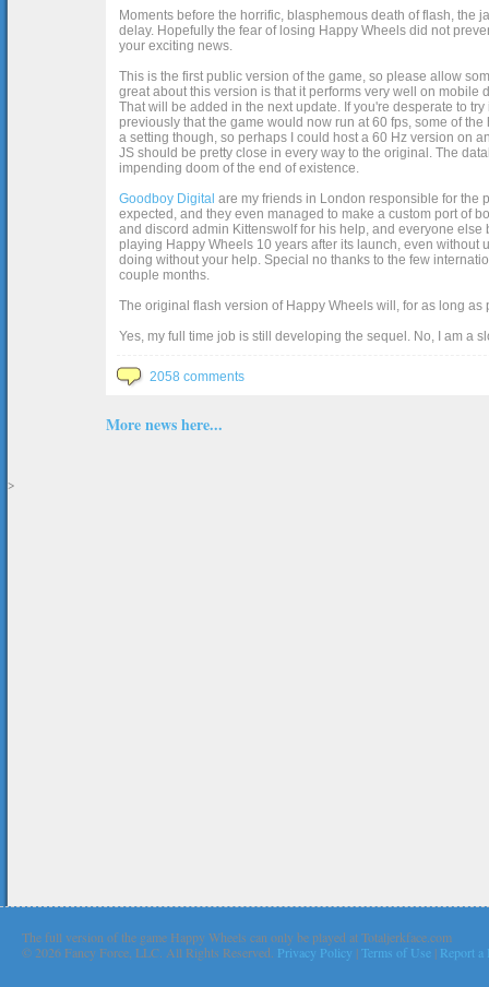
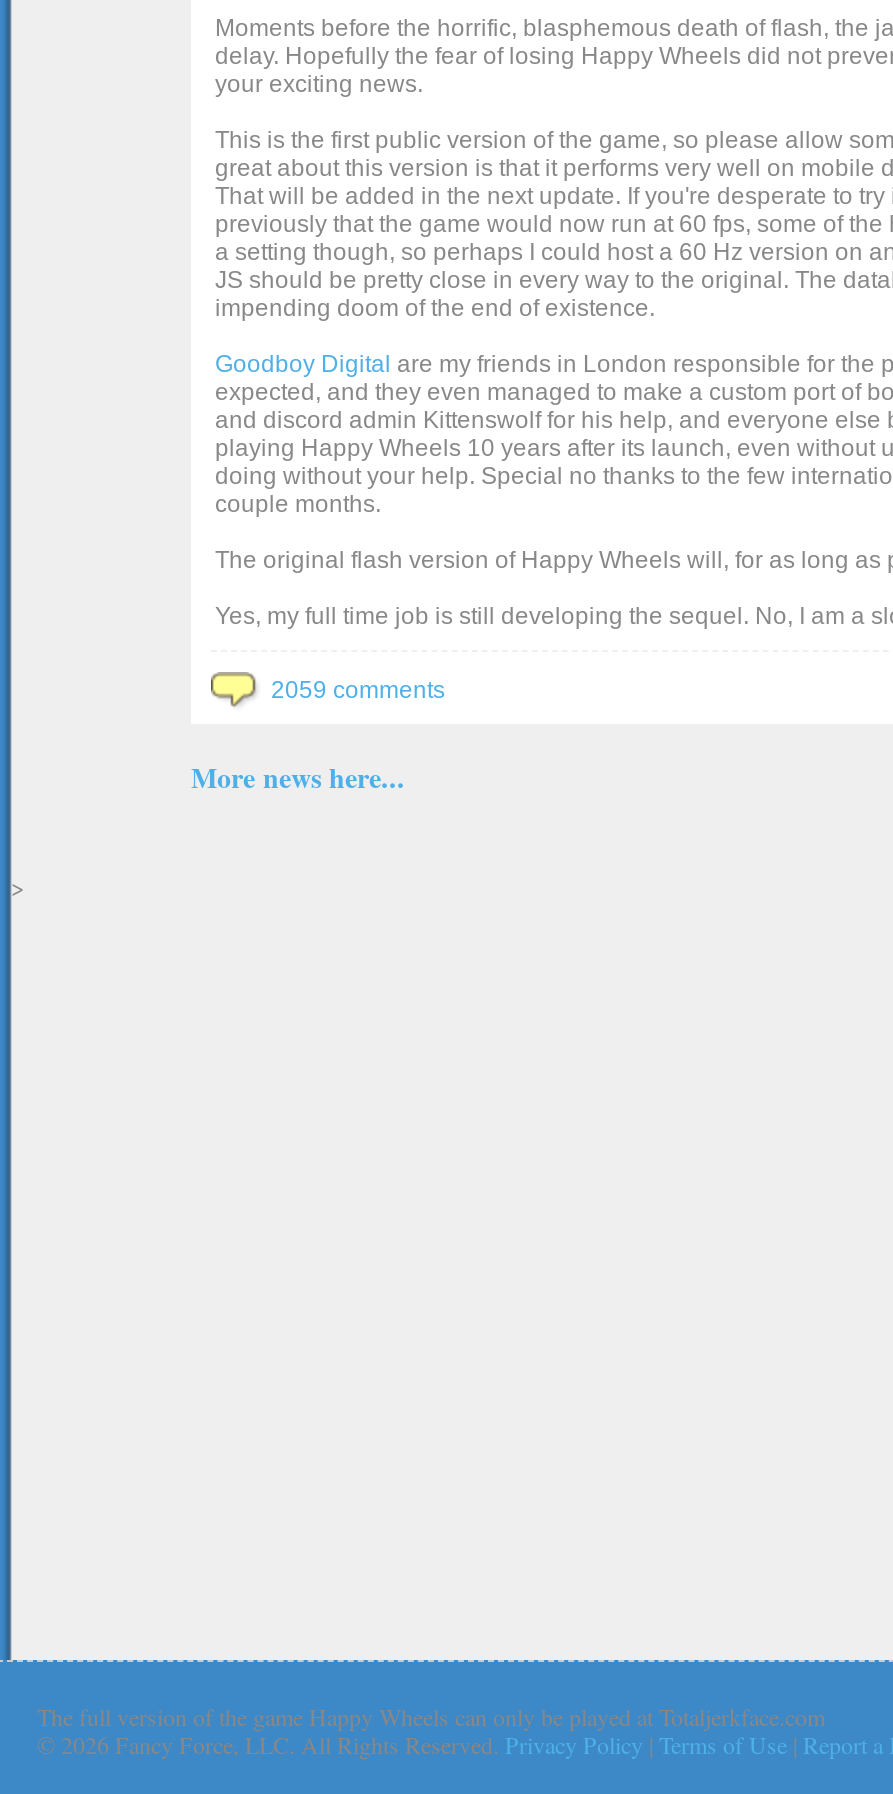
- 2058 comments
+ 2059 comments
